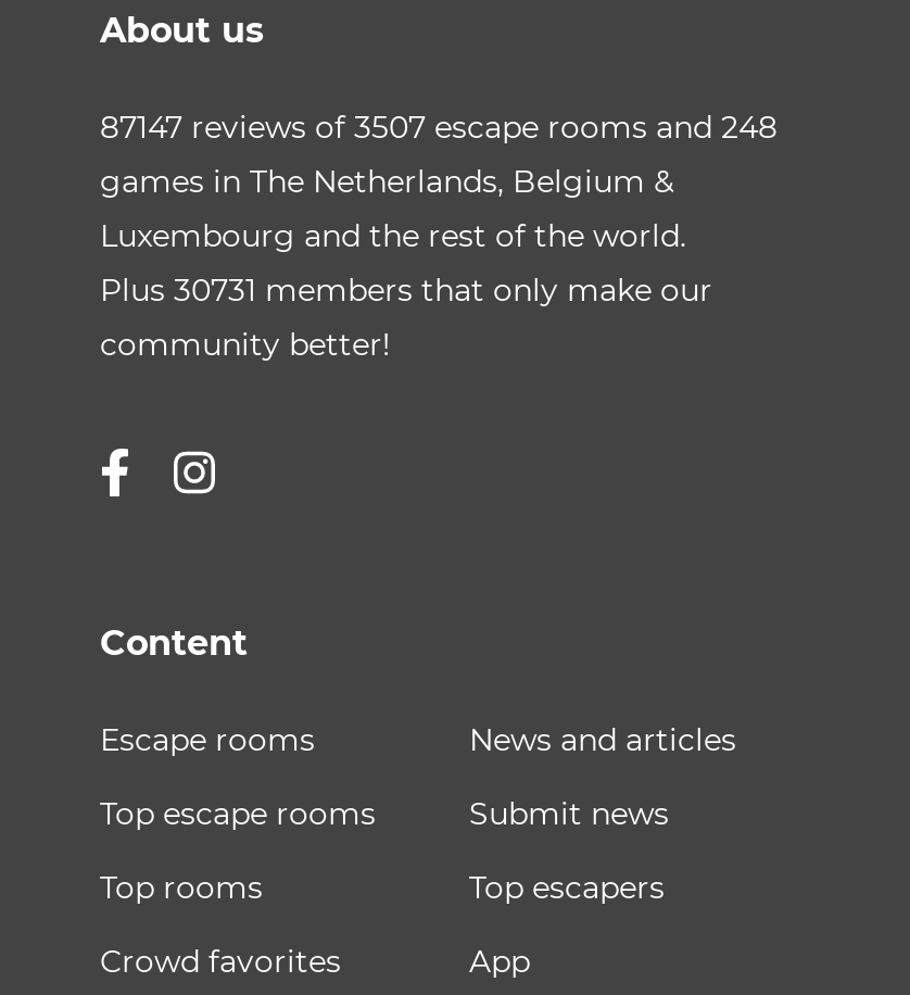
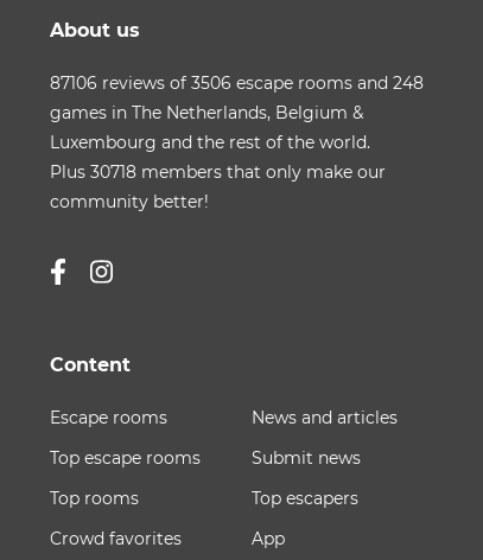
- 87147 reviews of 3507 escape rooms and 248
+ 87106 reviews of 3506 escape rooms and 248

- Plus 30731 members that only make our
+ Plus 30718 members that only make our
